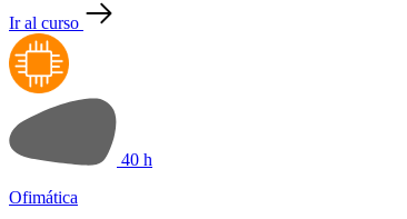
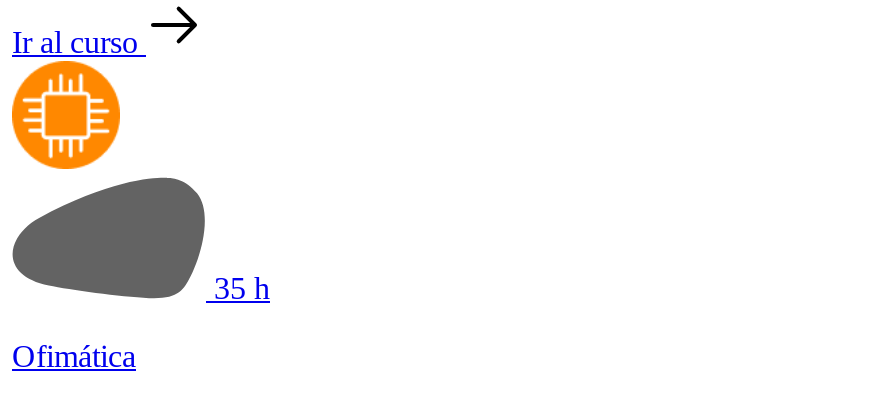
- 40 h
+ 35 h
